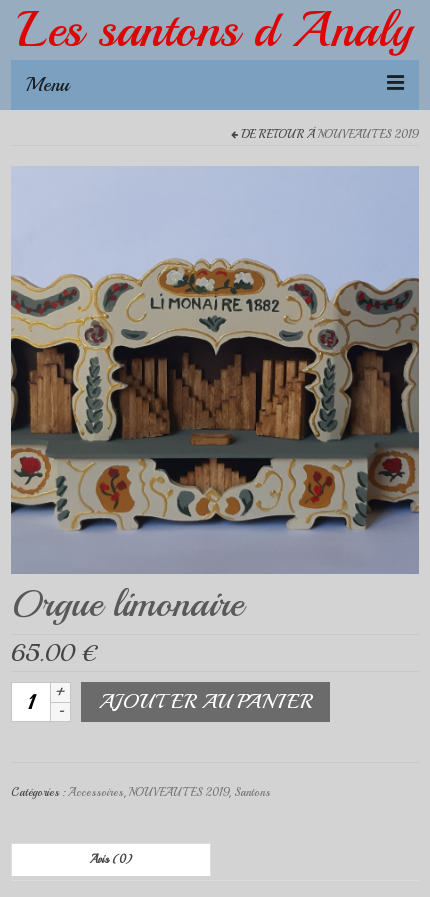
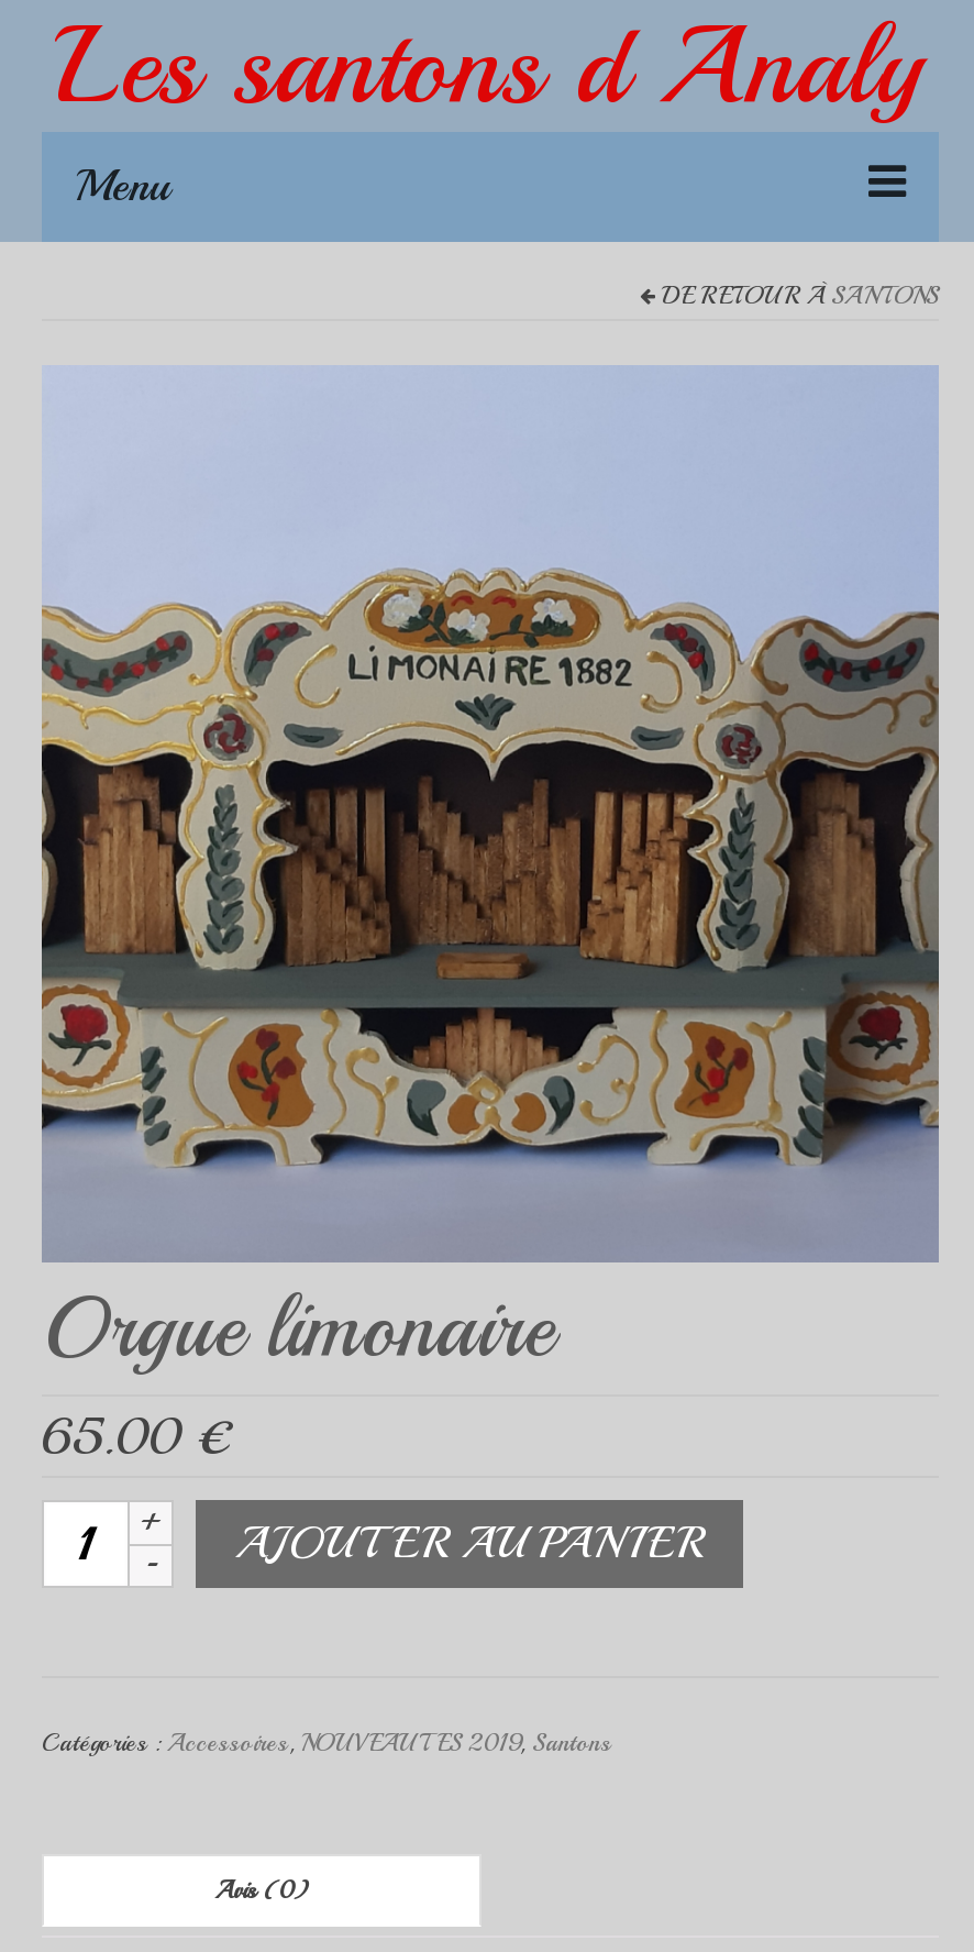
- DE RETOUR À NOUVEAUTES 2019
+ DE RETOUR À SANTONS
